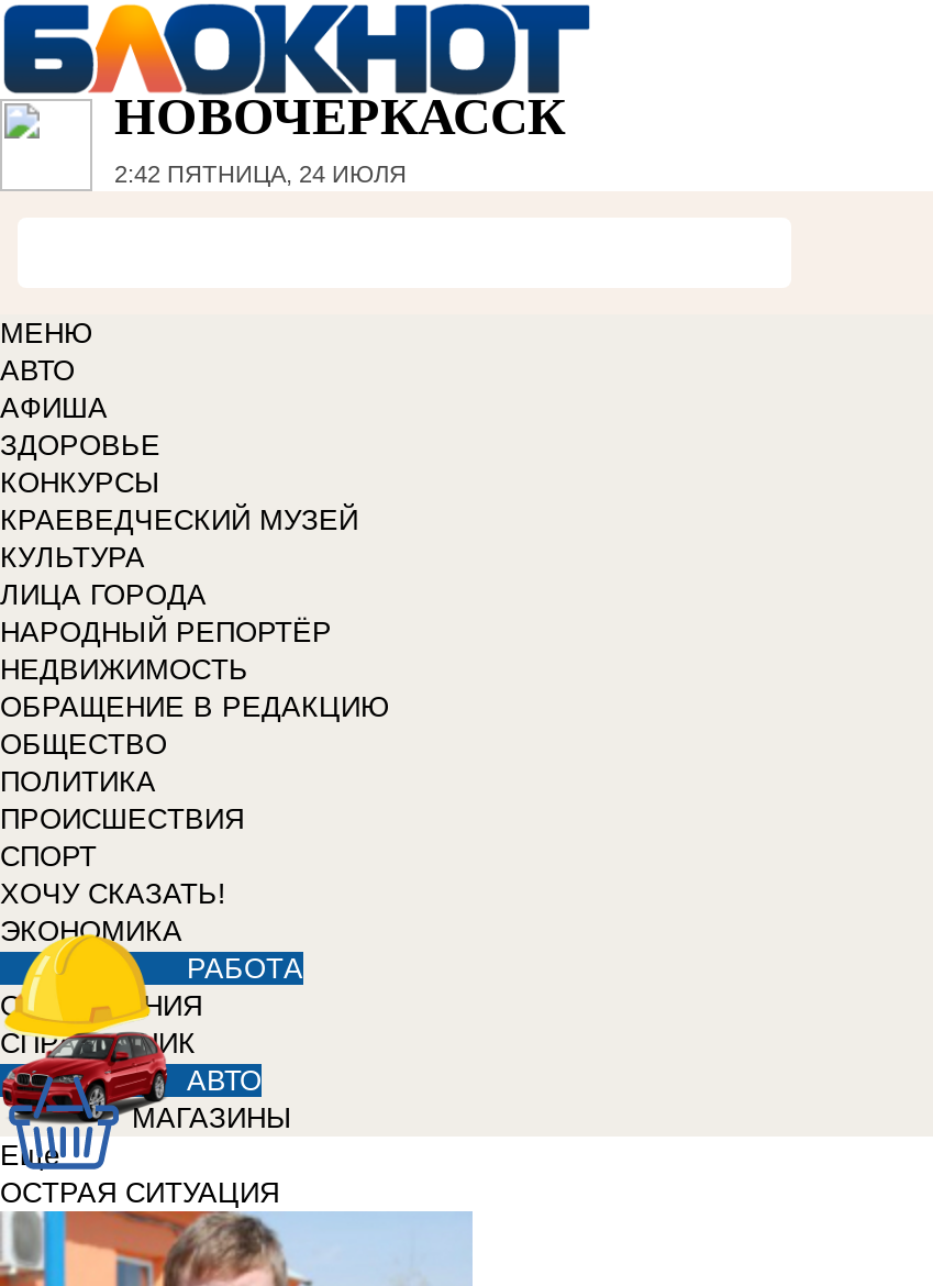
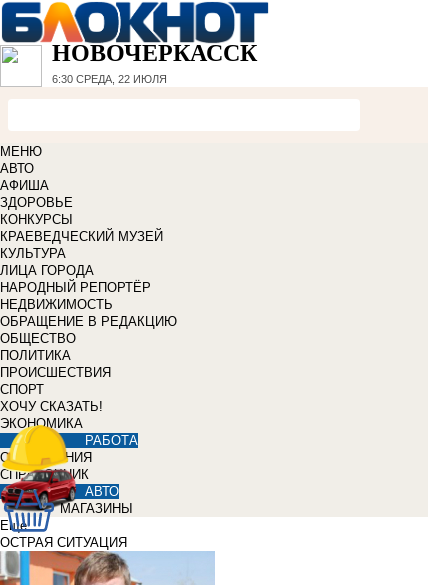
- 2:42 ПЯТНИЦА, 24 ИЮЛЯ
+ 6:30 СРЕДА, 22 ИЮЛЯ
